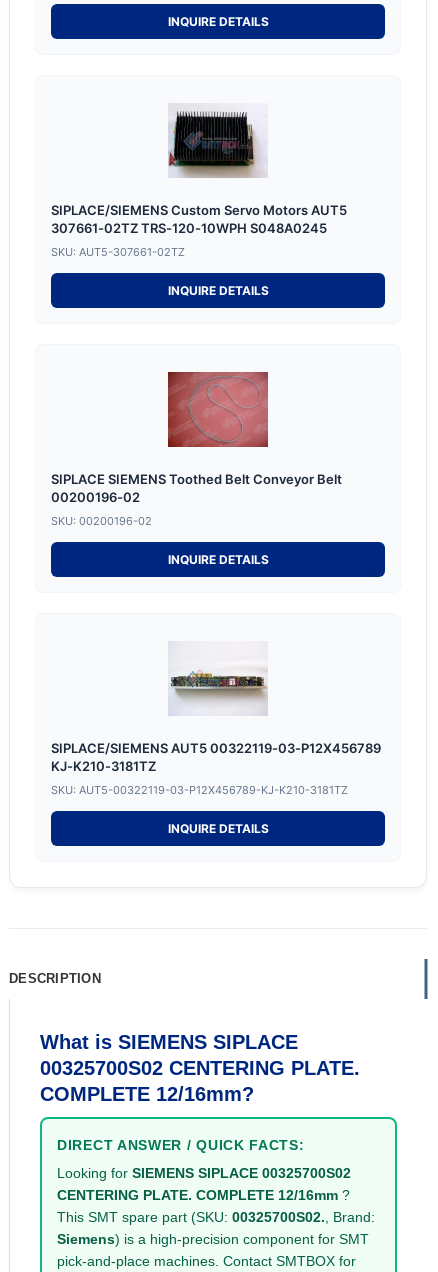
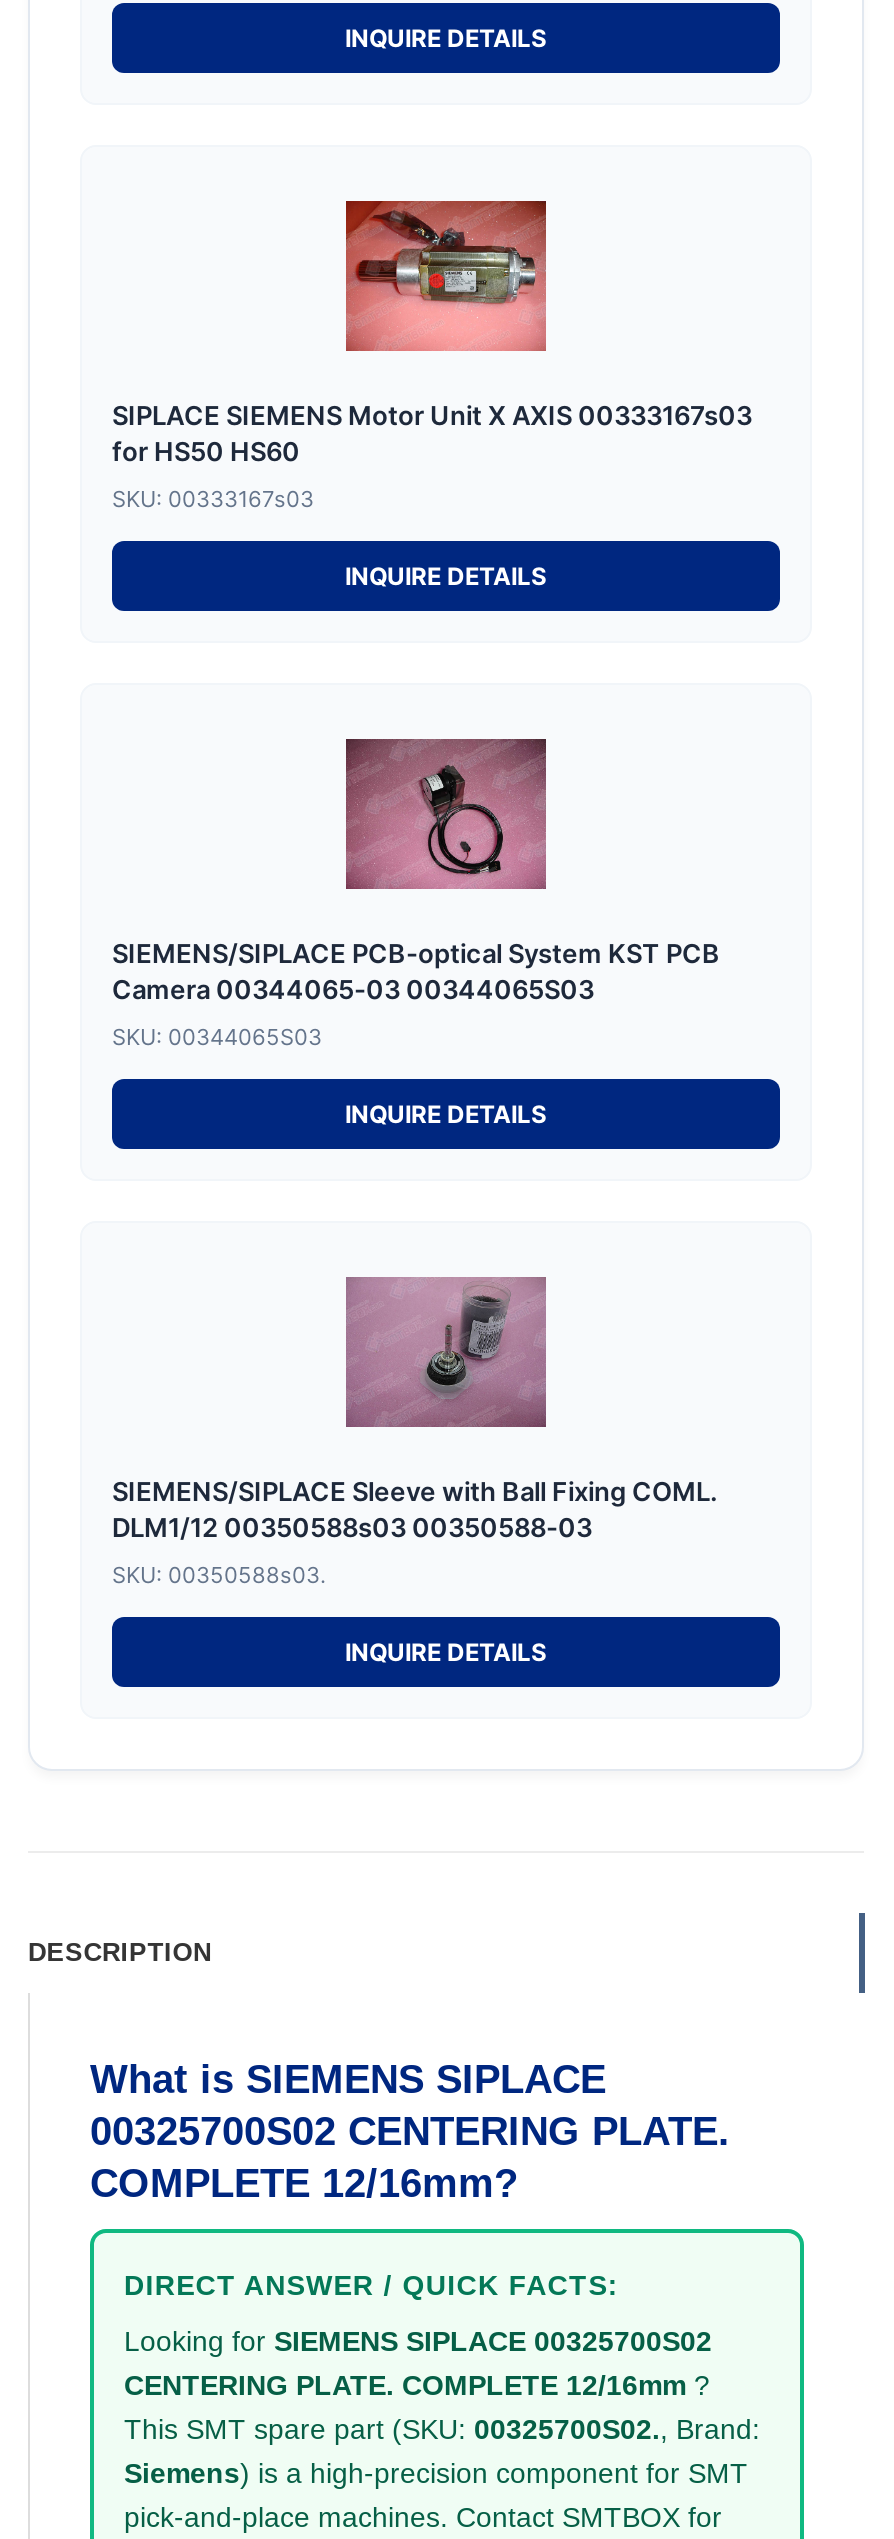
- [image]
- SIPLACE/SIEMENS Custom Servo Motors AUT5
- 307661-02TZ TRS-120-10WPH S048A0245
+ [image]
+ SIPLACE SIEMENS Motor Unit X AXIS 00333167s03
+ for HS50 HS60

- SKU: AUT5-307661-02TZ
+ SKU: 00333167s03

- [image]
- SIPLACE SIEMENS Toothed Belt Conveyor Belt
- 00200196-02
+ [image]
+ SIEMENS/SIPLACE PCB-optical System KST PCB
+ Camera 00344065-03 00344065S03

- SKU: 00200196-02
+ SKU: 00344065S03

- [image]
- SIPLACE/SIEMENS AUT5 00322119-03-P12X456789
- KJ-K210-3181TZ
+ [image]
+ SIEMENS/SIPLACE Sleeve with Ball Fixing COML.
+ DLM1/12 00350588s03 00350588-03

- SKU: AUT5-00322119-03-P12X456789-KJ-K210-3181TZ
+ SKU: 00350588s03.
